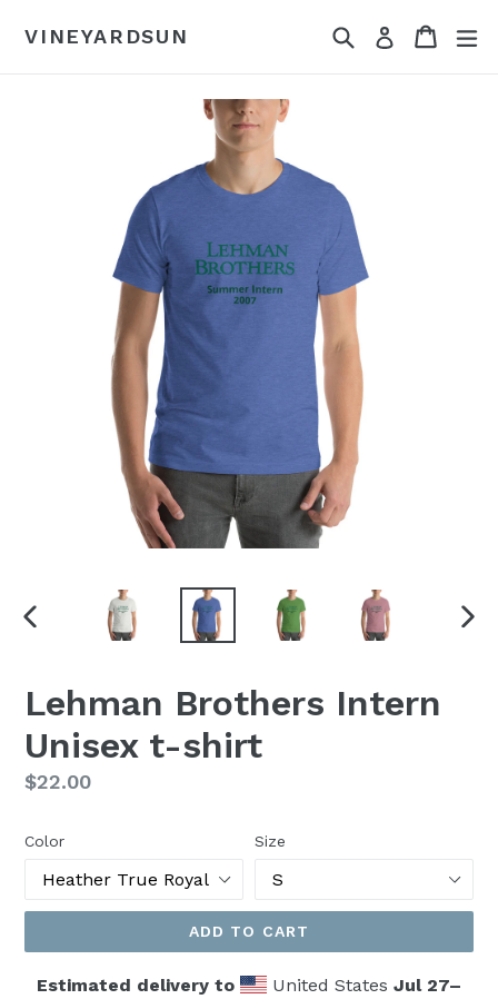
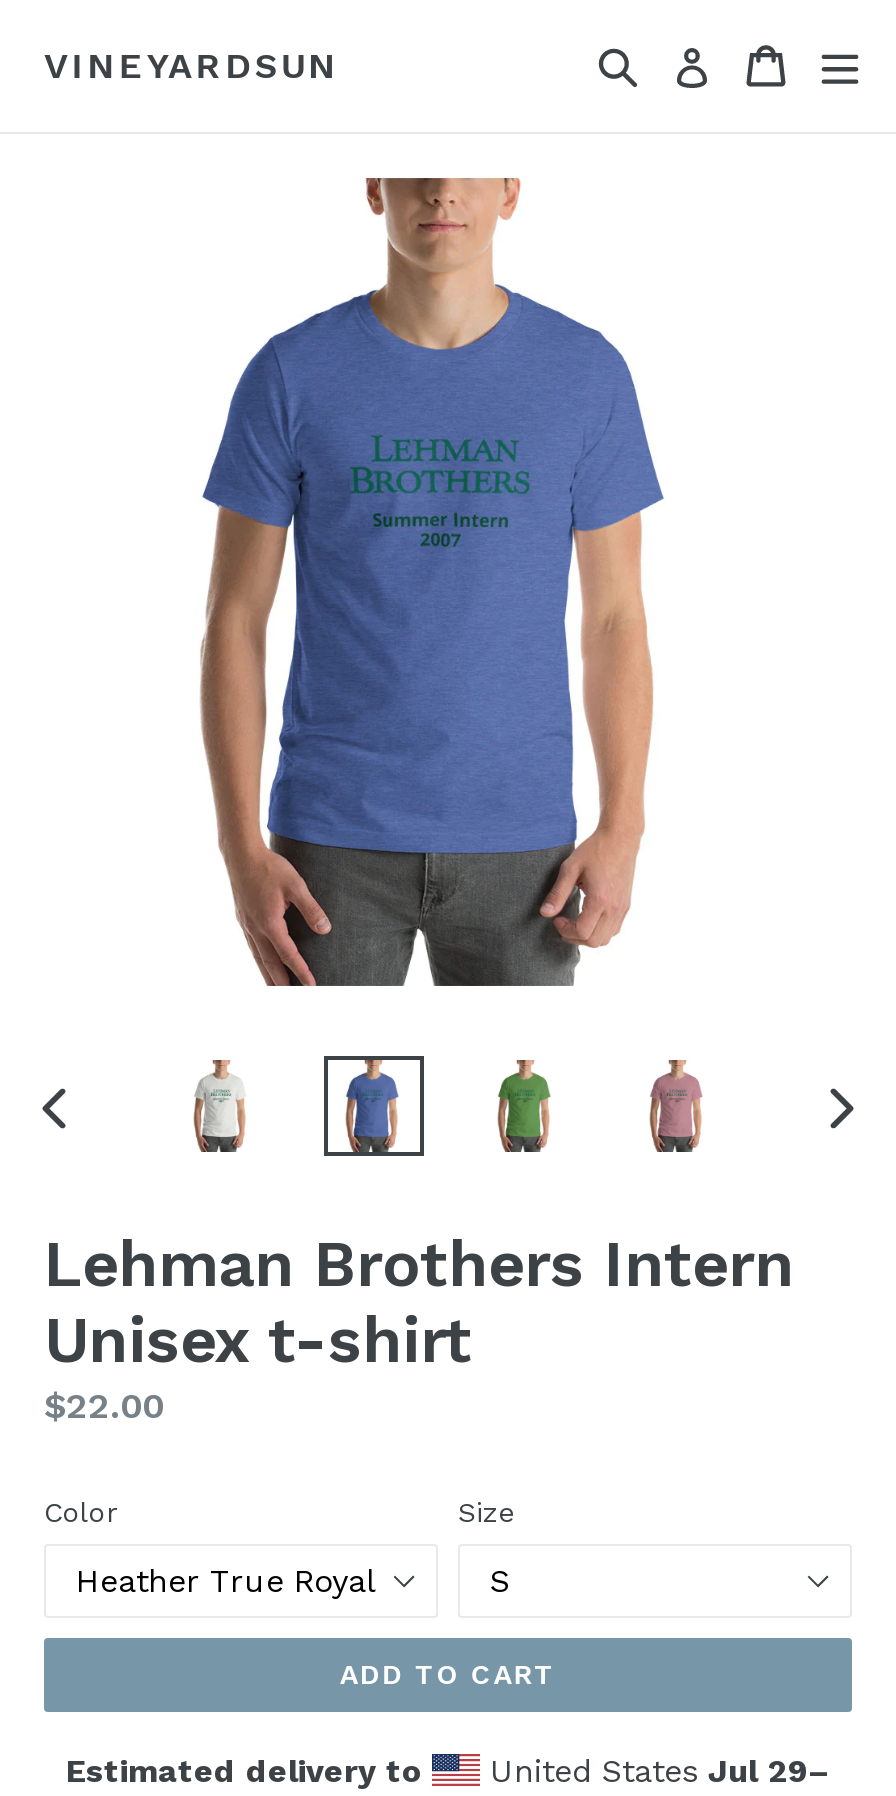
- United States Jul 27–
+ United States Jul 29–
